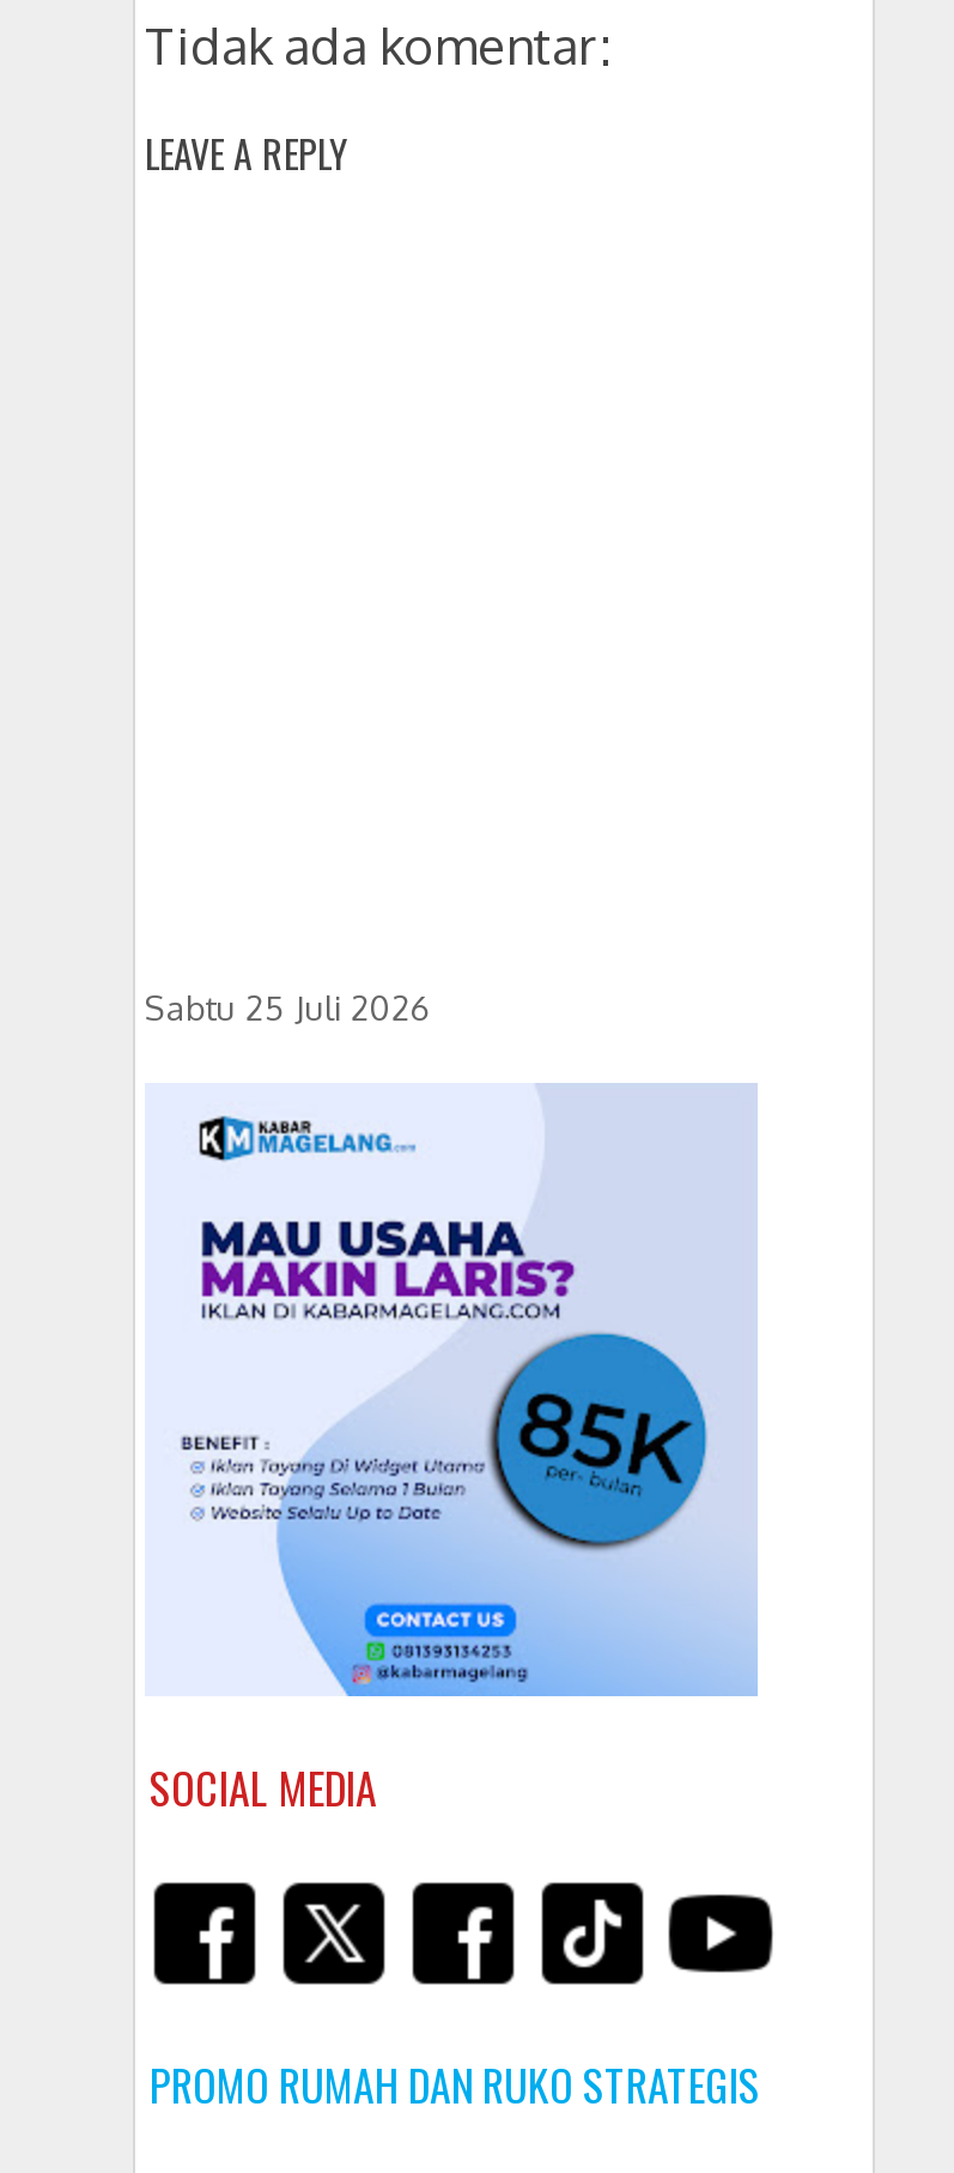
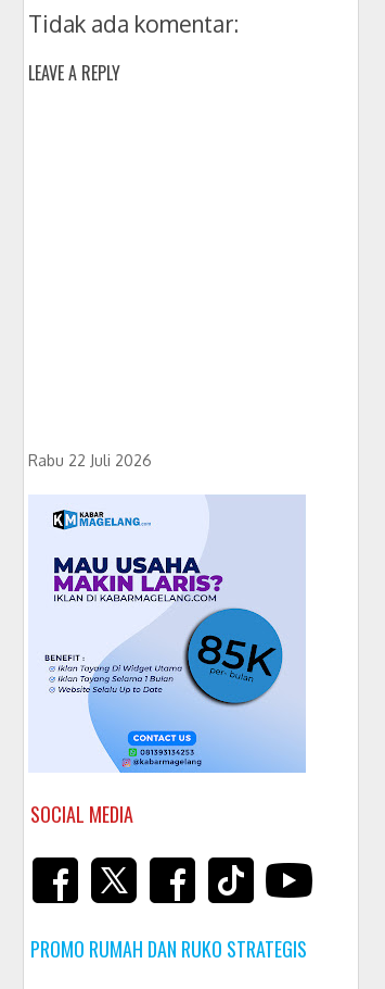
- Sabtu 25 Juli 2026
+ Rabu 22 Juli 2026
